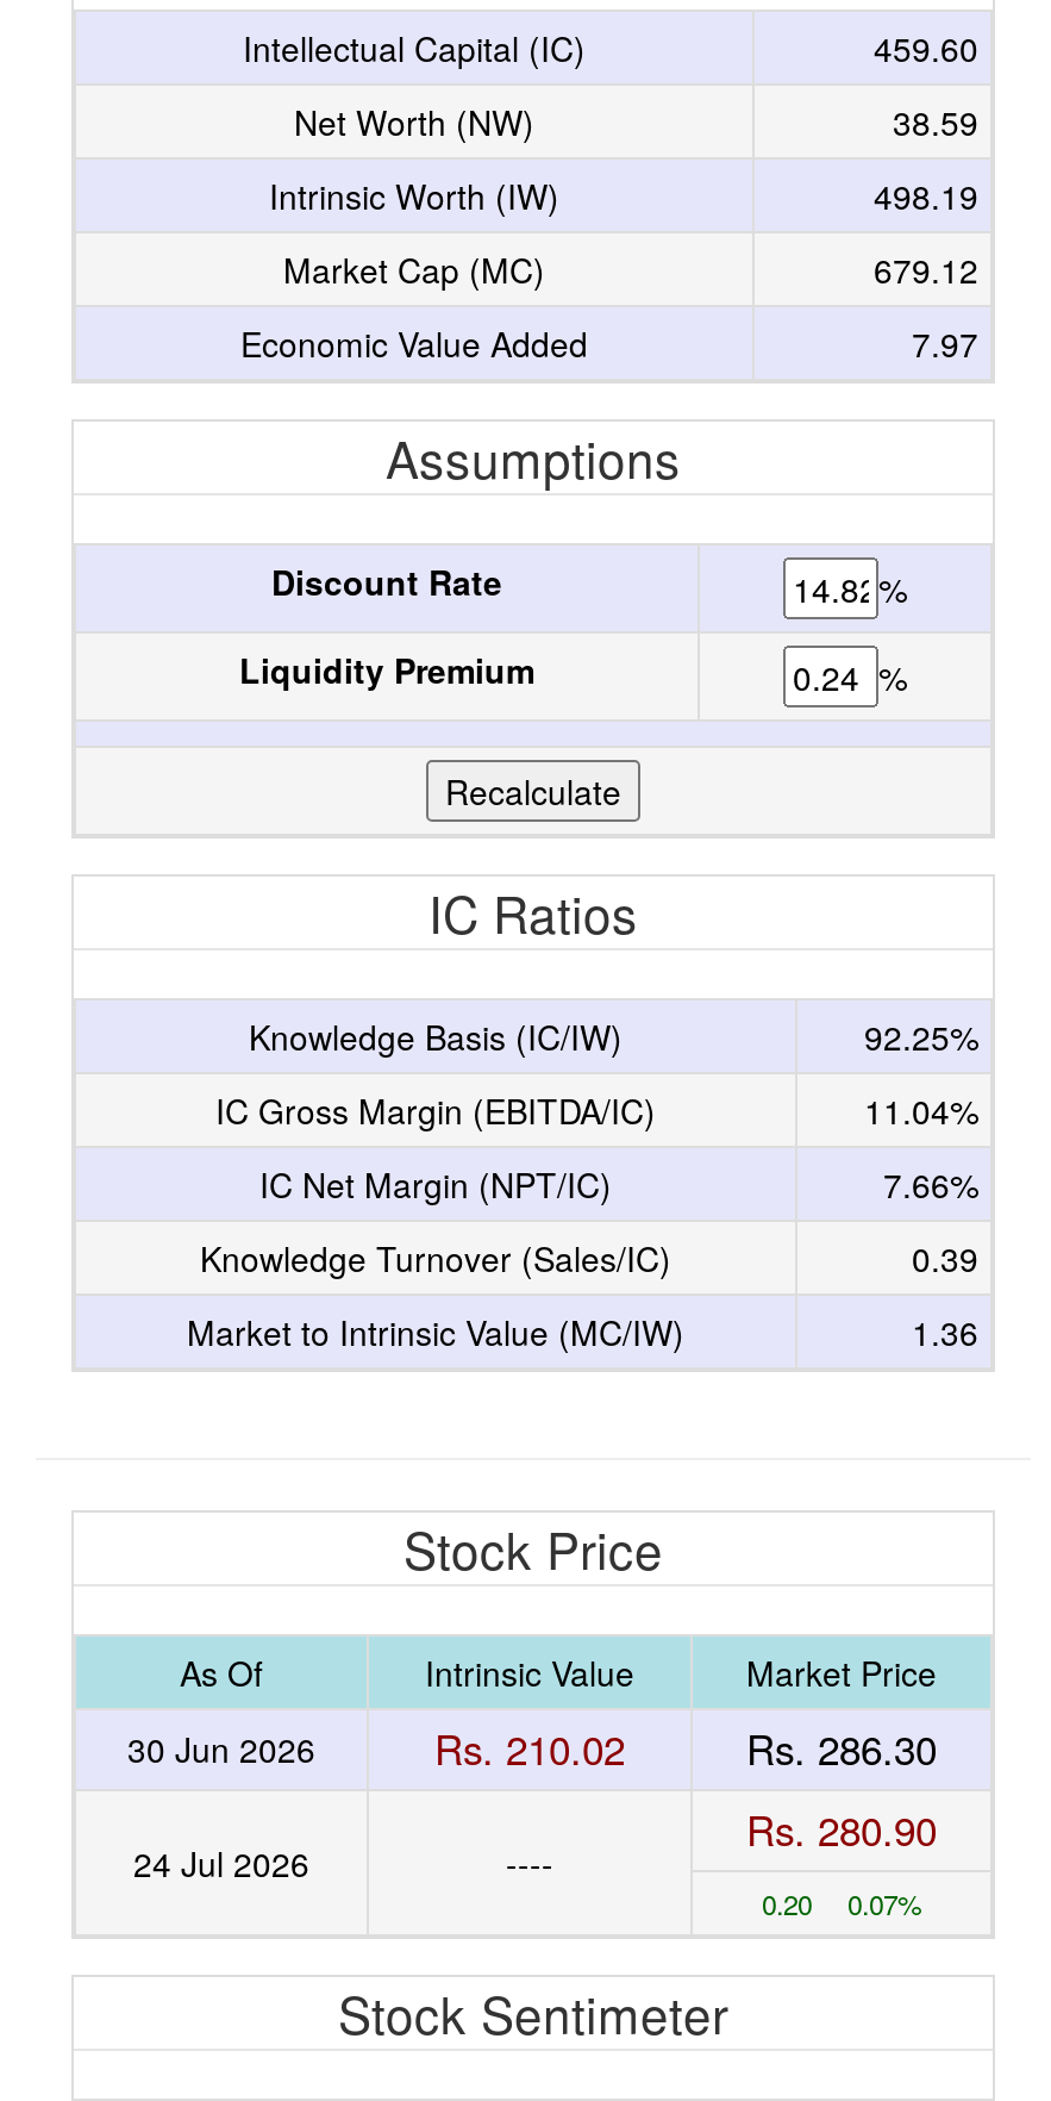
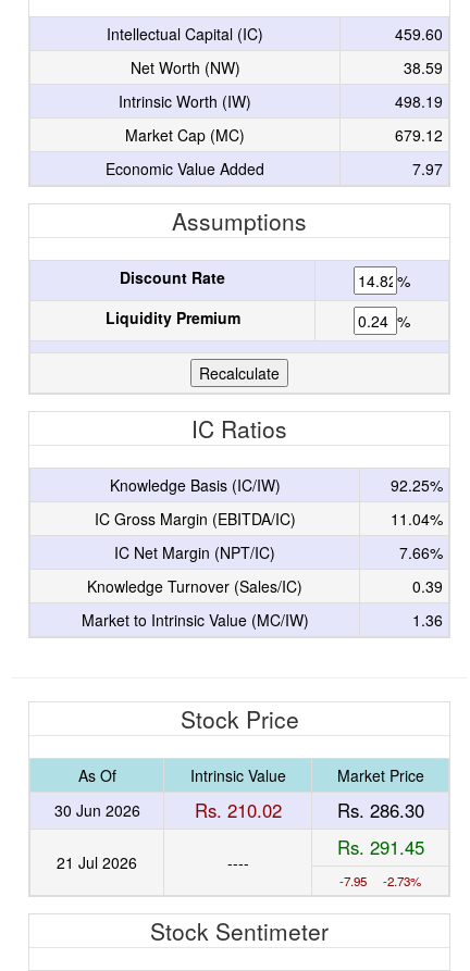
- Rs. 280.90
+ Rs. 291.45

- 24 Jul 2026
+ 21 Jul 2026

- 0.20 0.07%
+ -7.95 -2.73%
